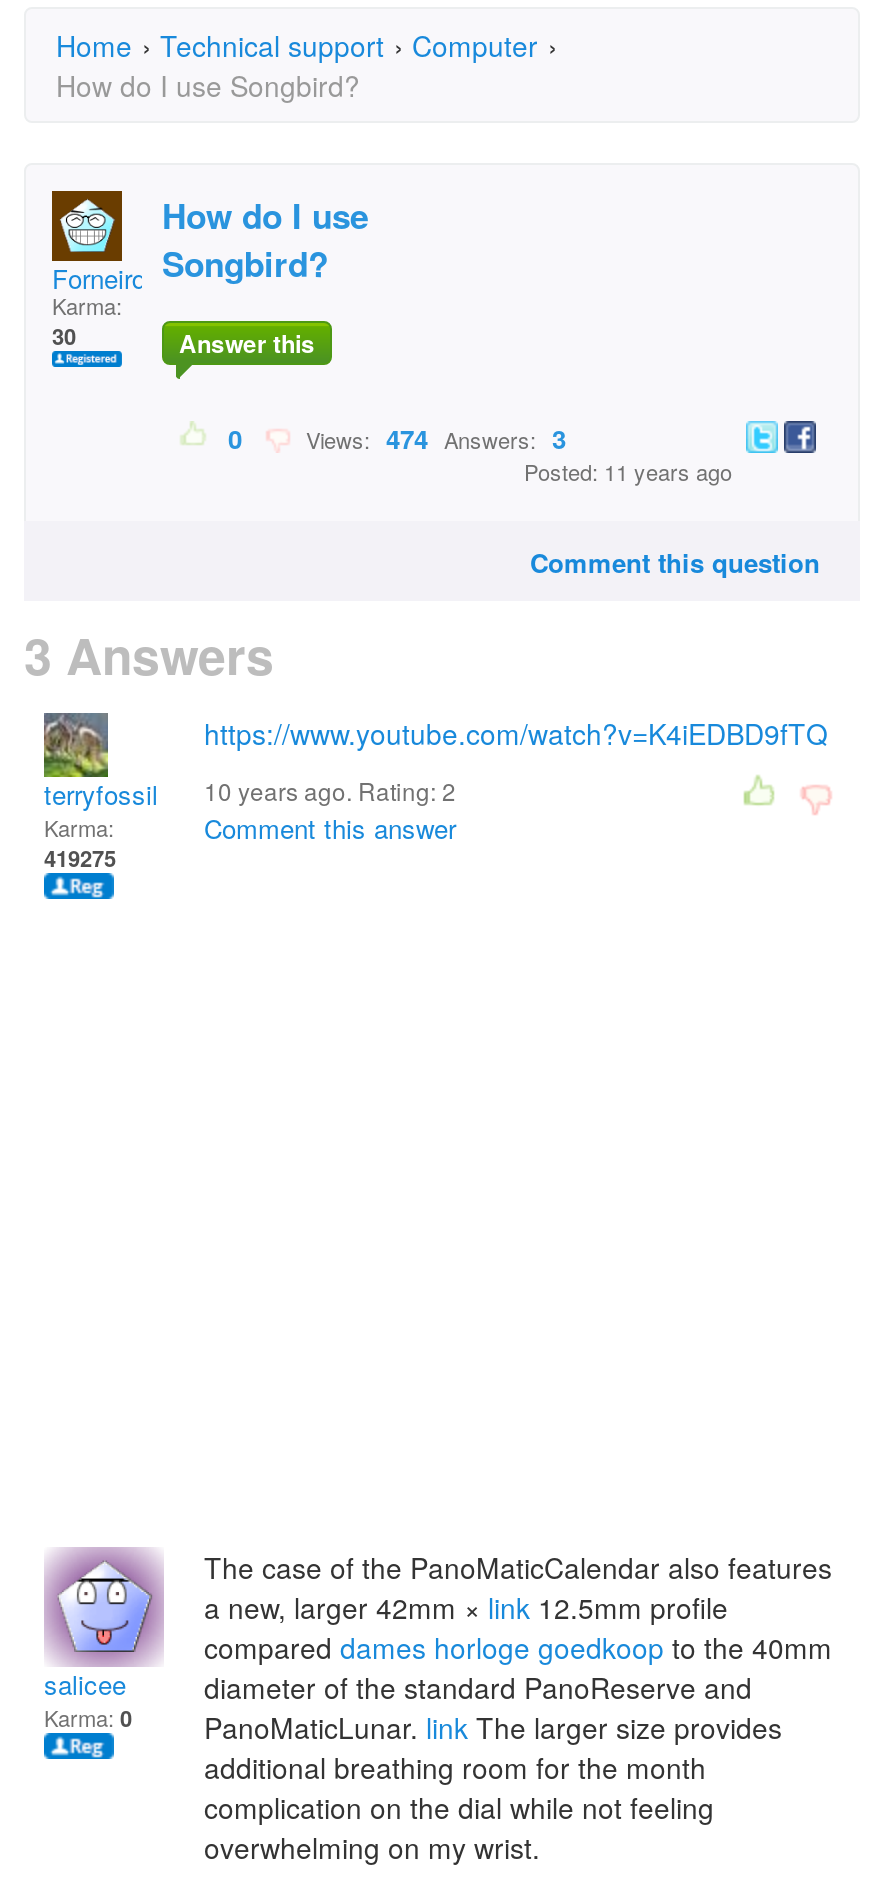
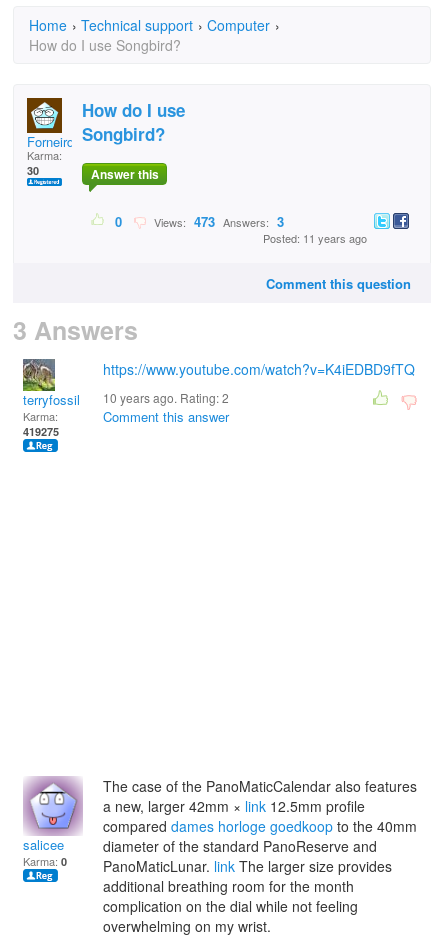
- Views: 474 Answers: 3
+ Views: 473 Answers: 3
